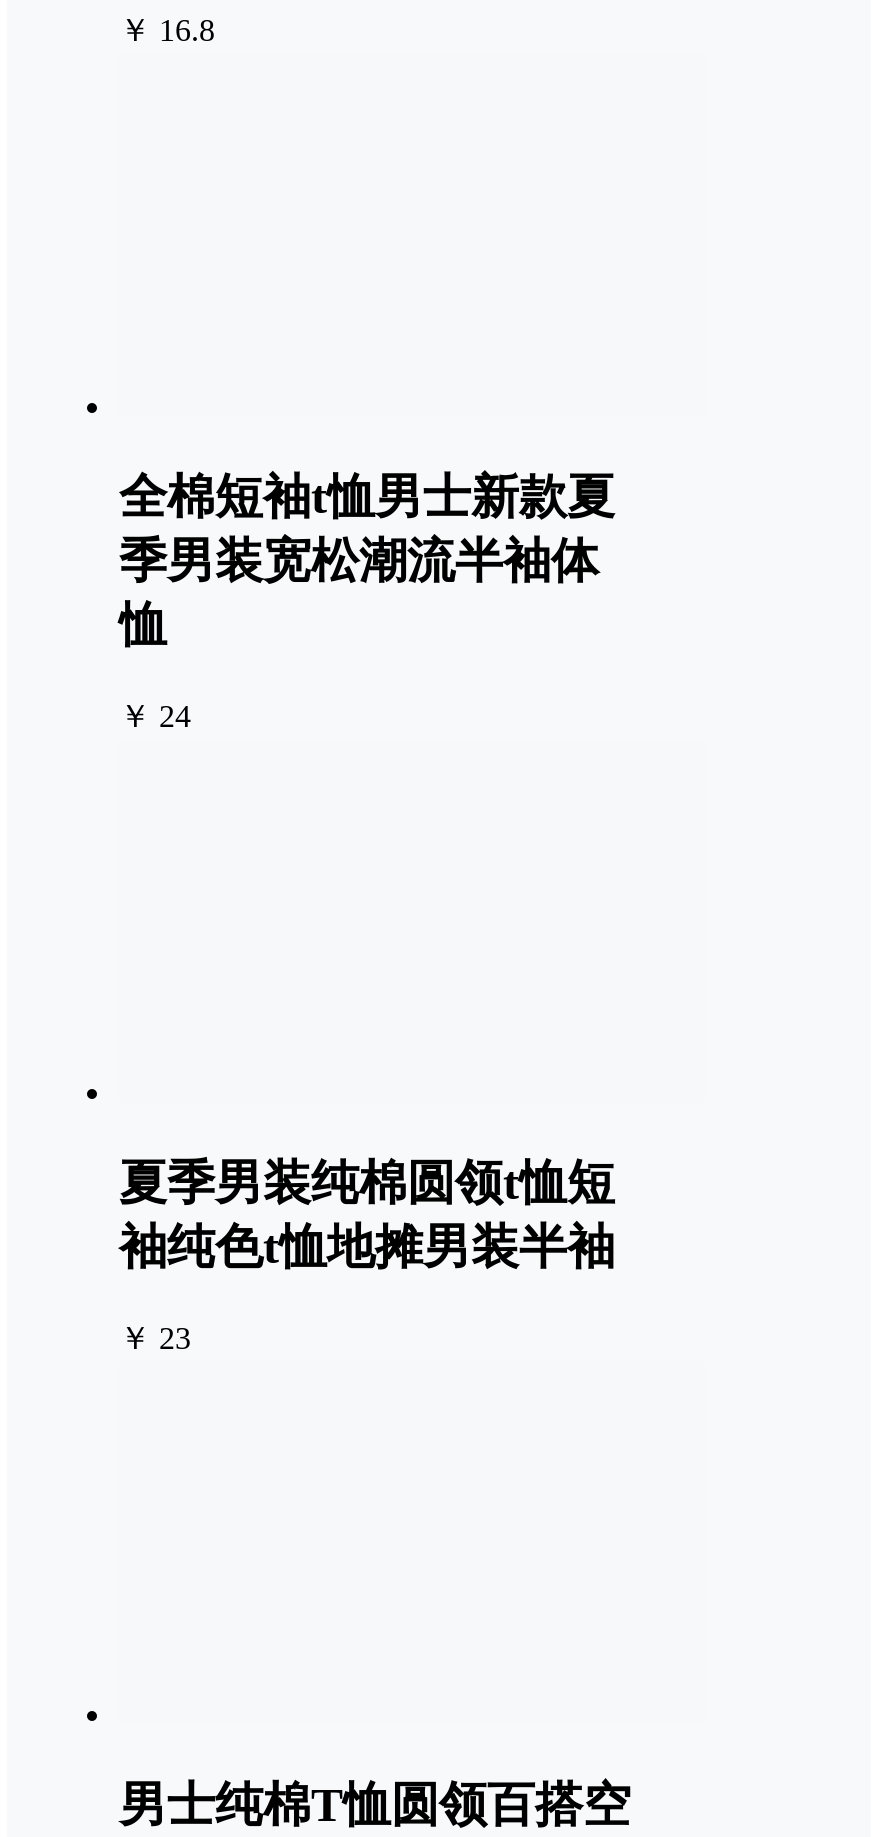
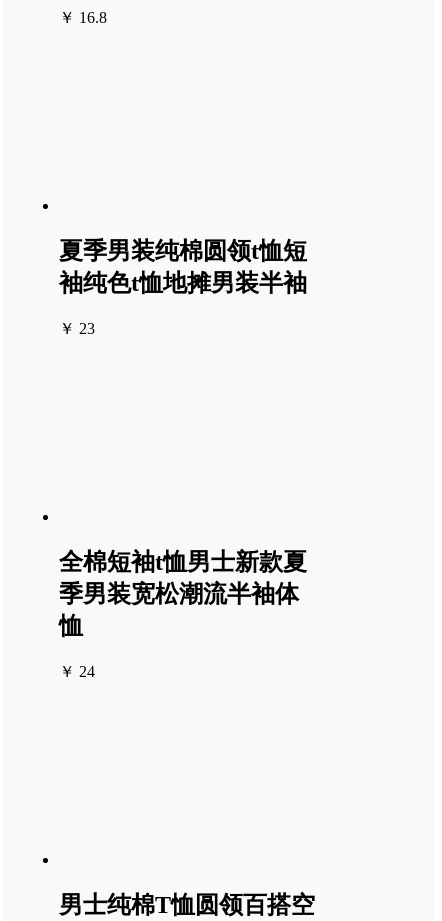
moved down: 全棉短袖t恤男士新款夏 | 季男装宽松潮流半袖体 | 恤 | ￥ 24

moved up: 夏季男装纯棉圆领t恤短 | 袖纯色t恤地摊男装半袖 | ￥ 23
